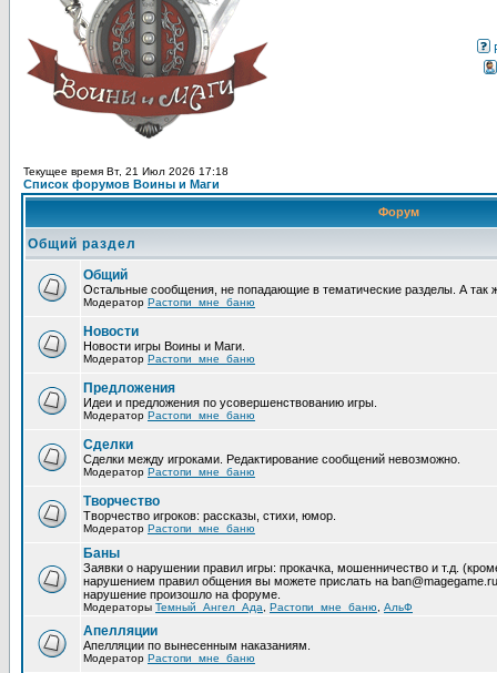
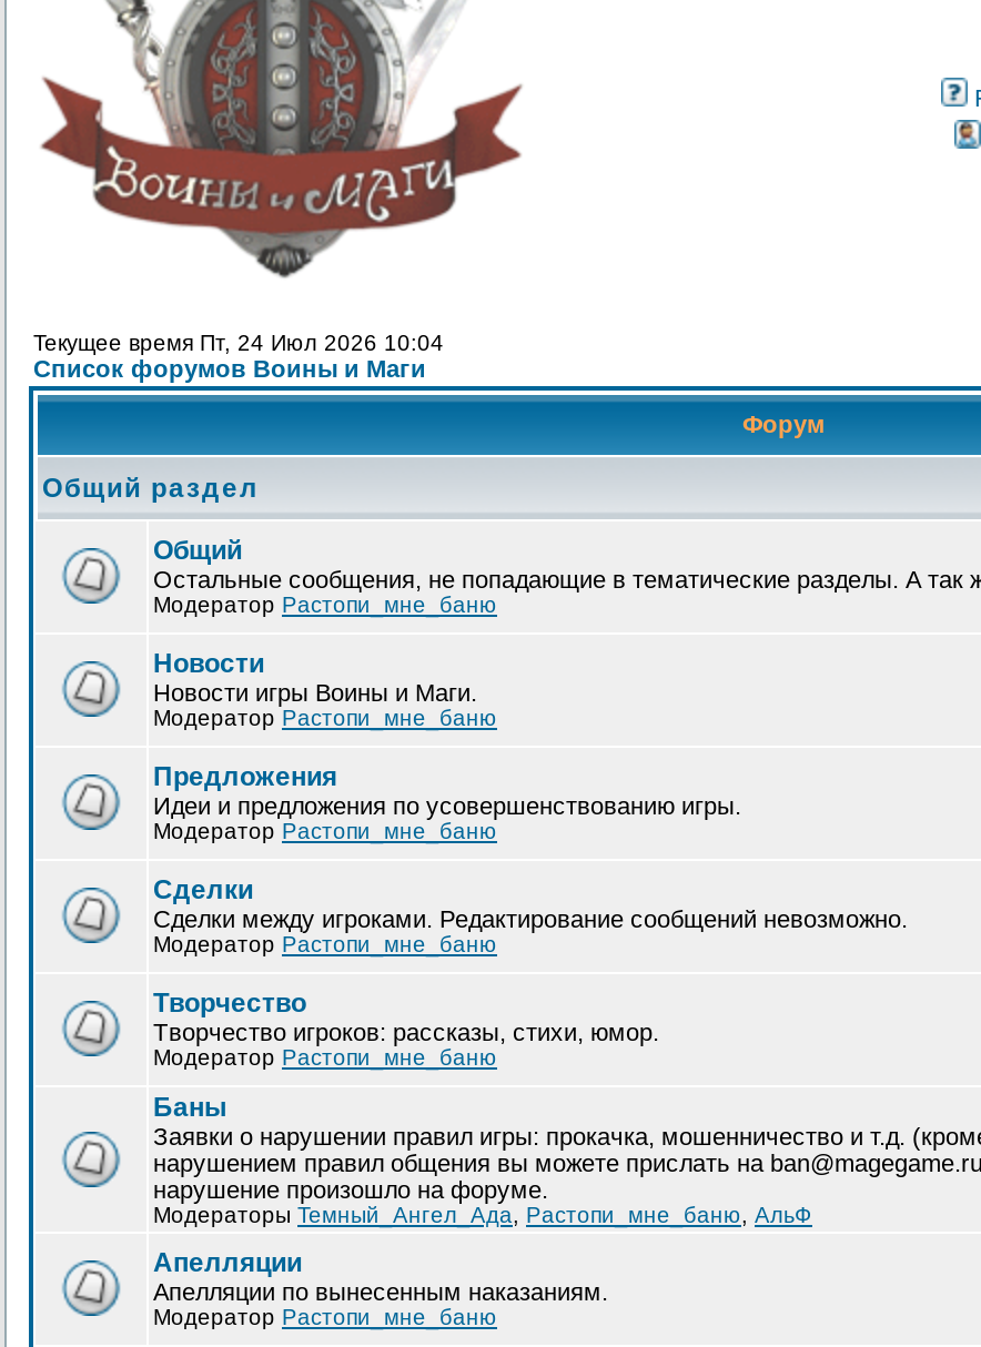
- Текущее время Вт, 21 Июл 2026 17:18
+ Текущее время Пт, 24 Июл 2026 10:04
